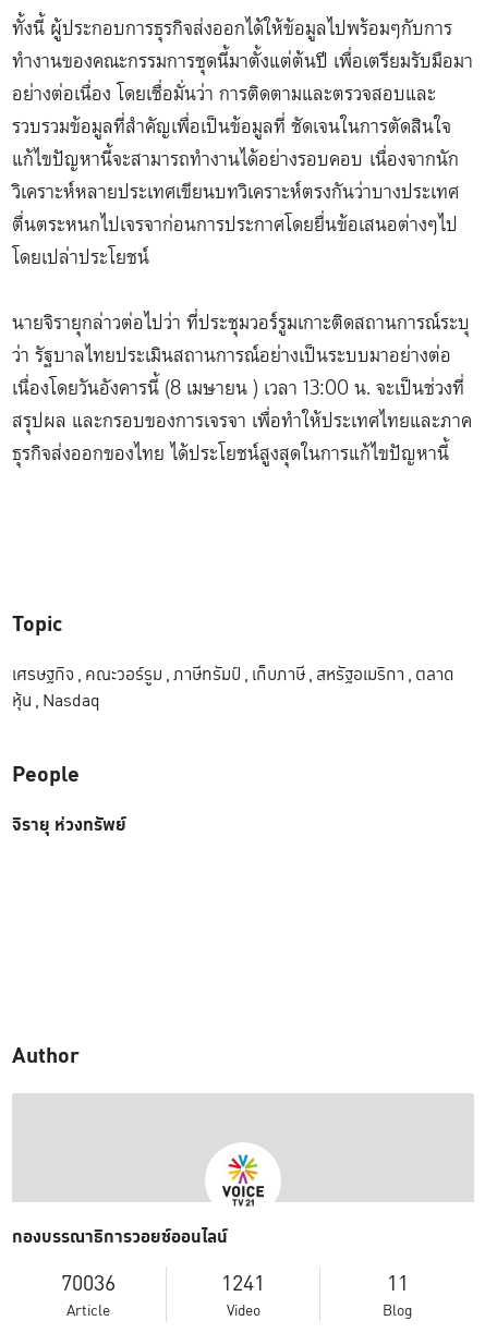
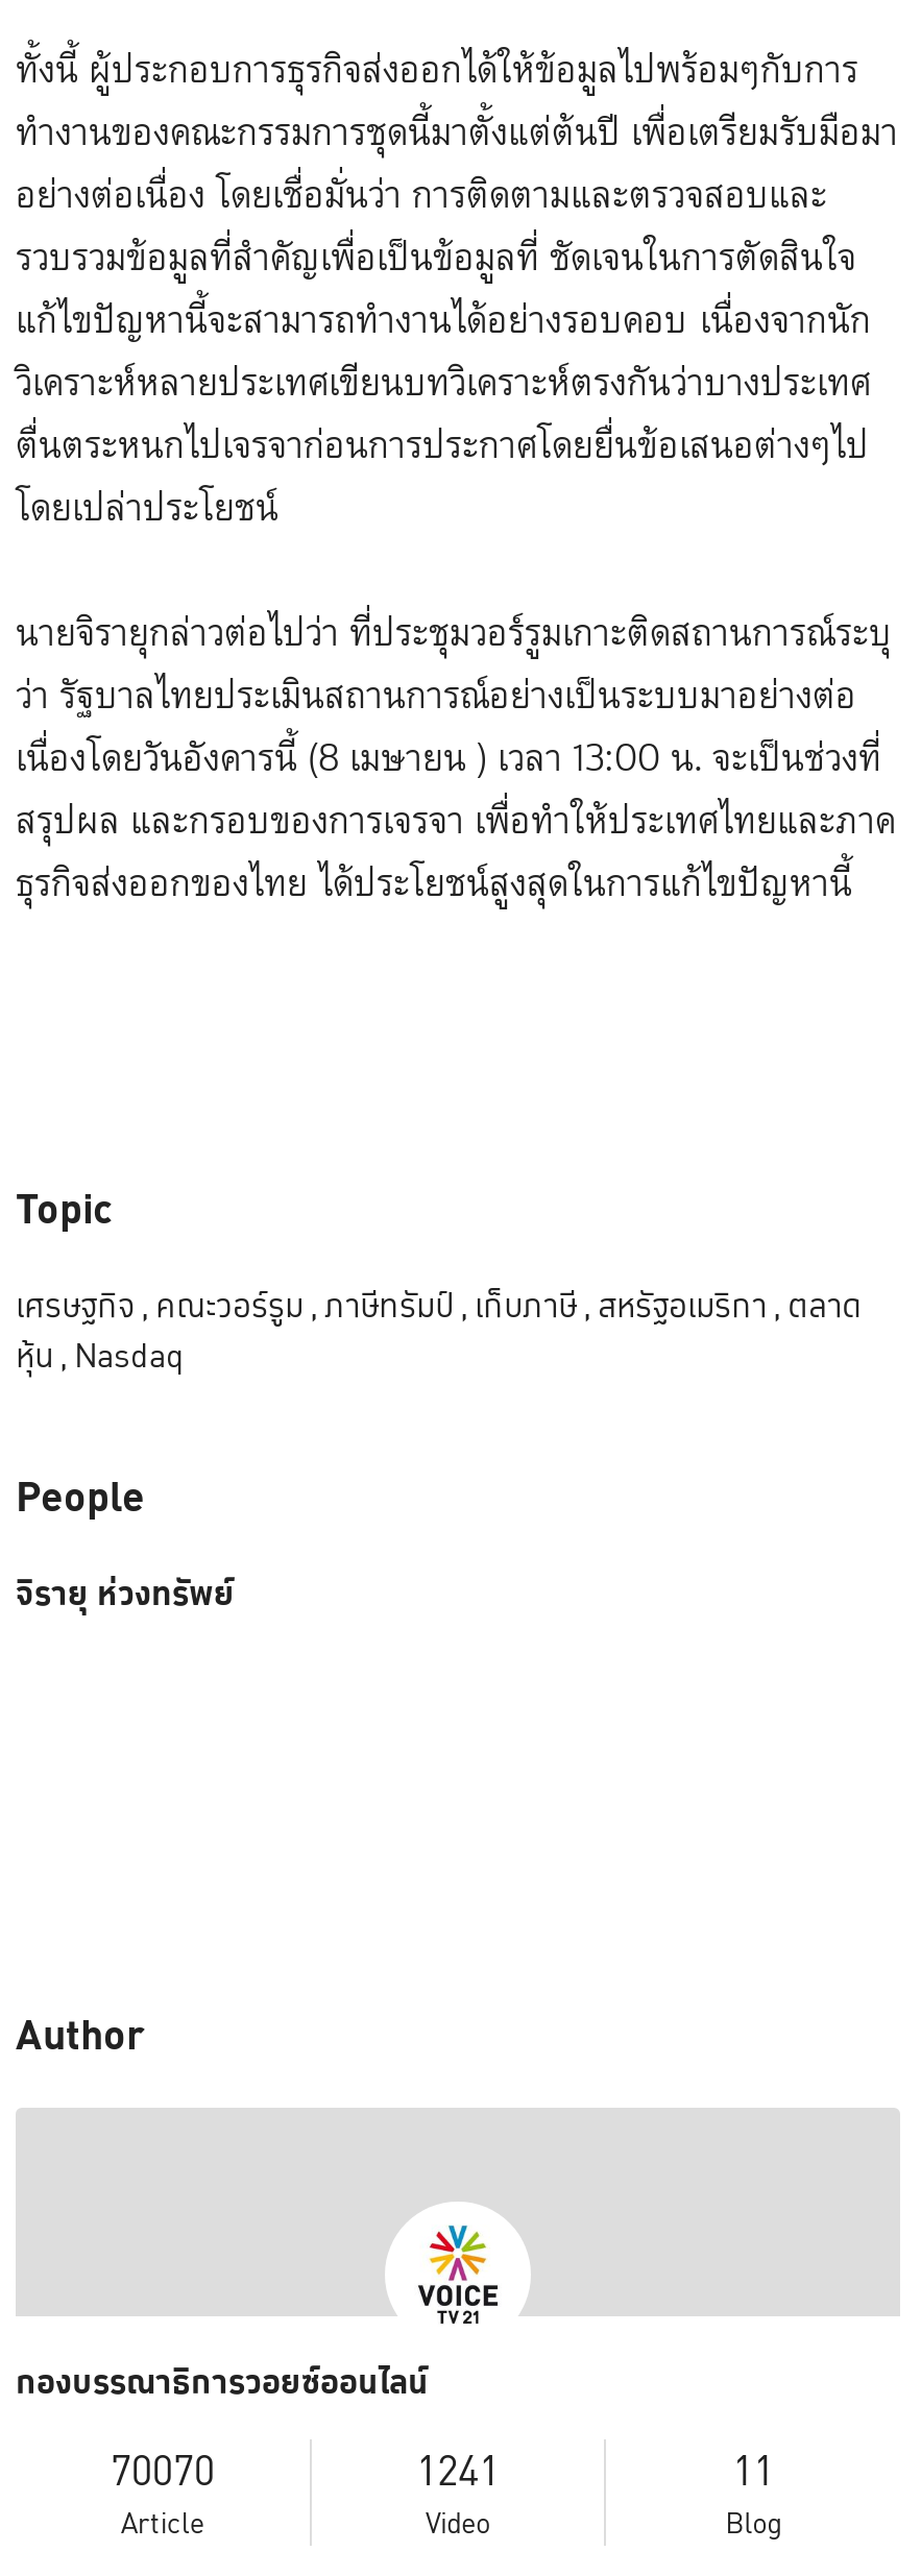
- 70036
+ 70070
